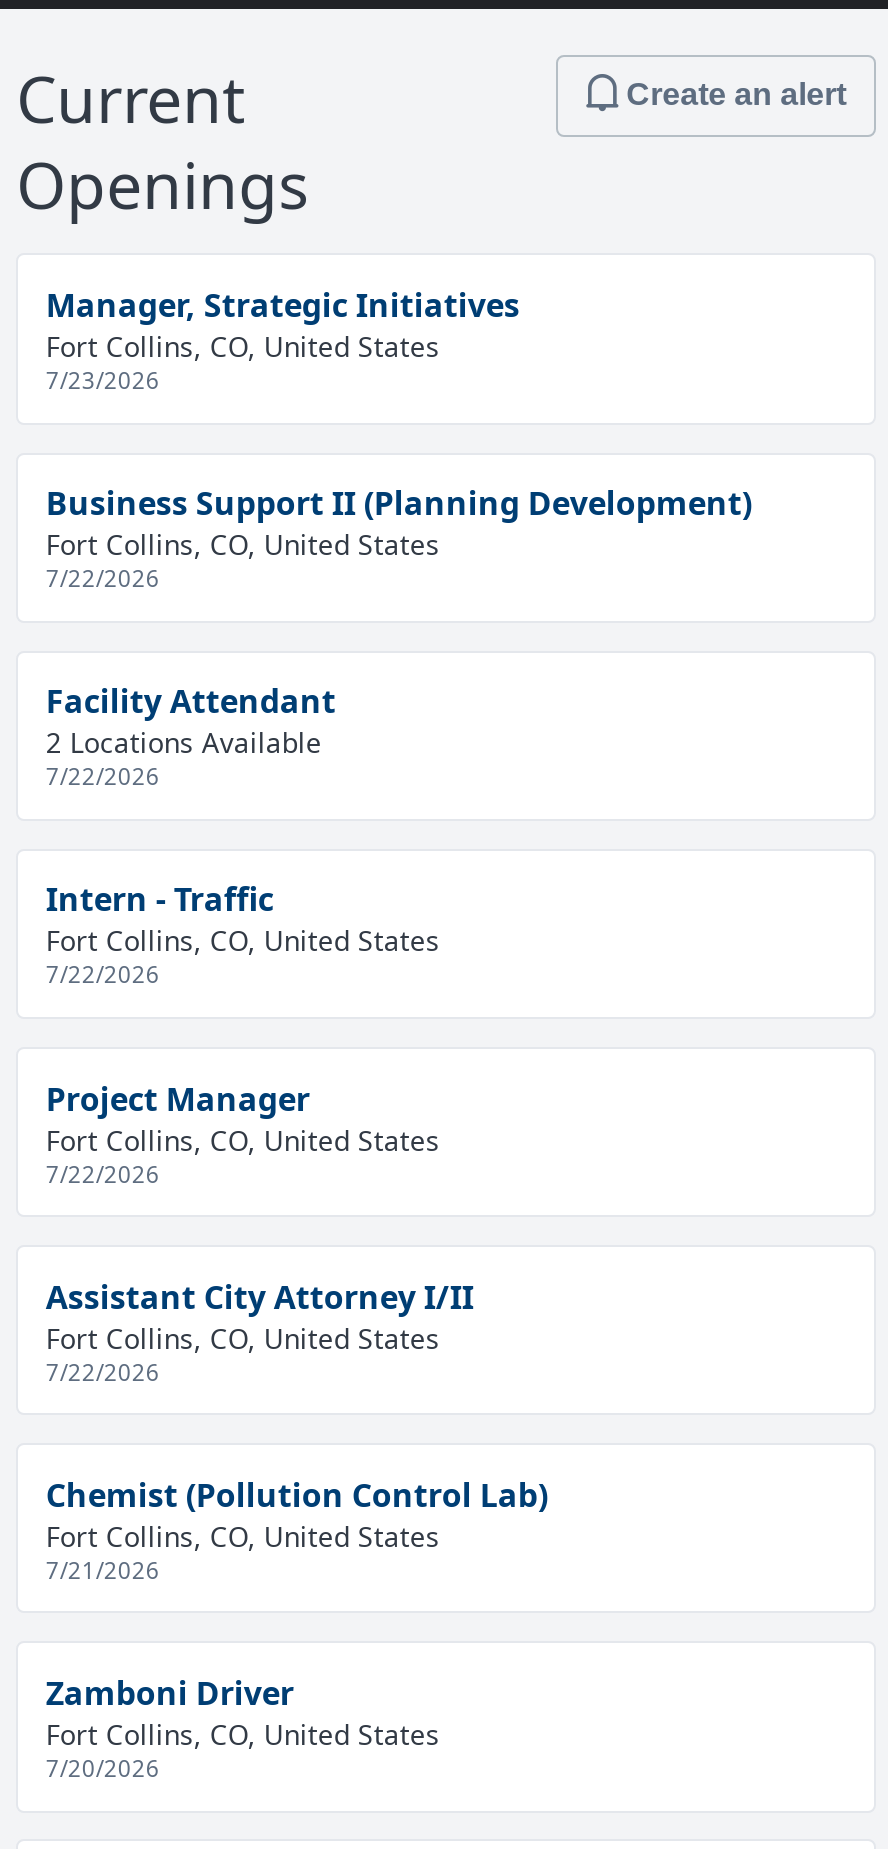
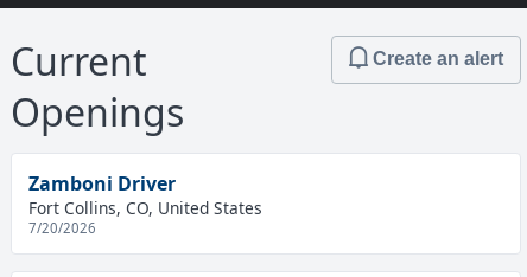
- Manager, Strategic Initiatives
- Fort Collins, CO, United States
- 7/23/2026
- Business Support II (Planning Development)
- Fort Collins, CO, United States
- 7/22/2026
- Facility Attendant
- 2 Locations Available
- 7/22/2026
- Intern - Traffic
- Fort Collins, CO, United States
- 7/22/2026
- Project Manager
- Fort Collins, CO, United States
- 7/22/2026
- Assistant City Attorney I/II
- Fort Collins, CO, United States
- 7/22/2026
- Chemist (Pollution Control Lab)
- Fort Collins, CO, United States
- 7/21/2026
